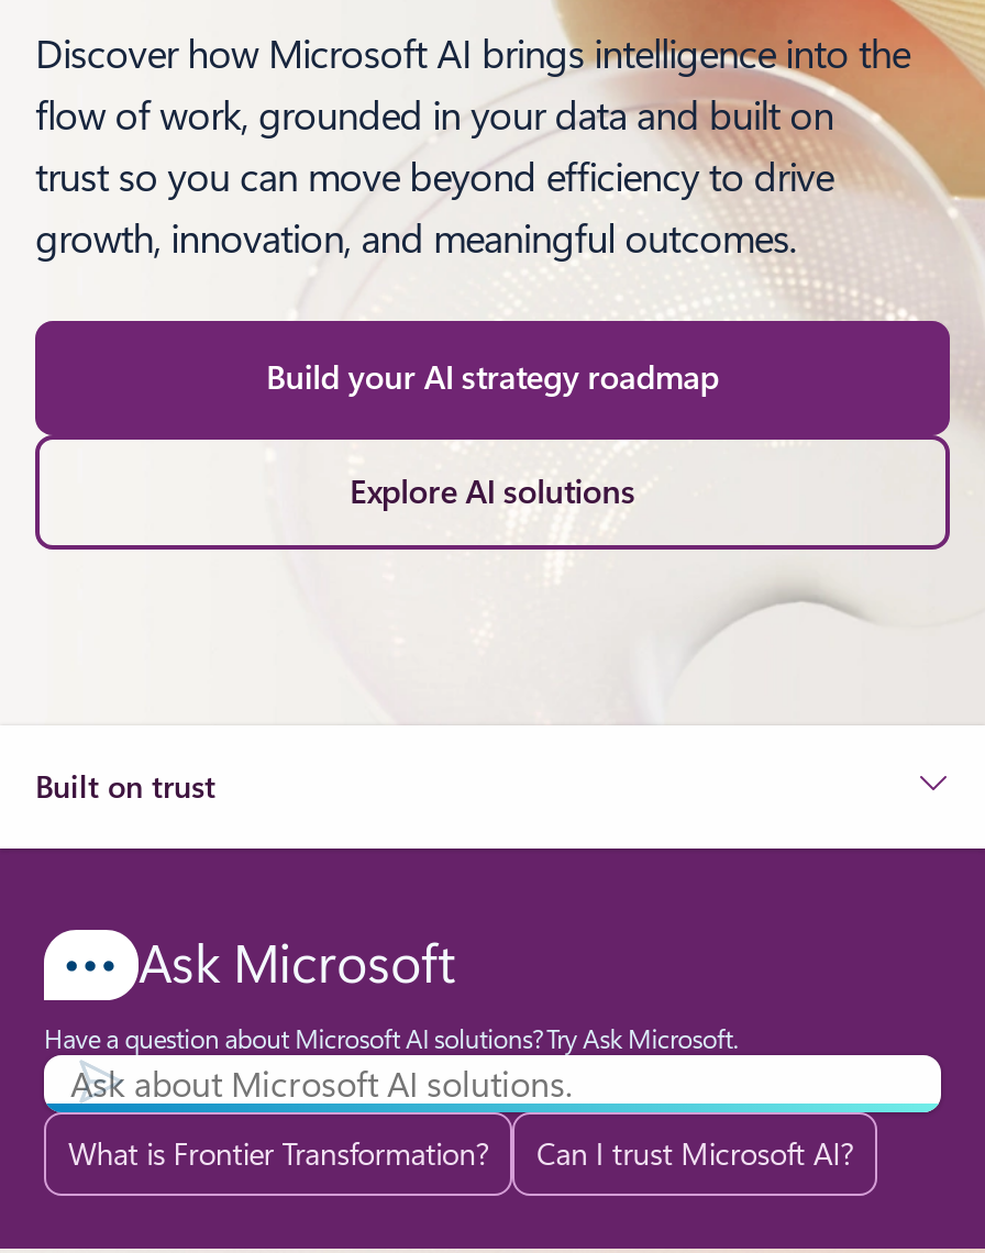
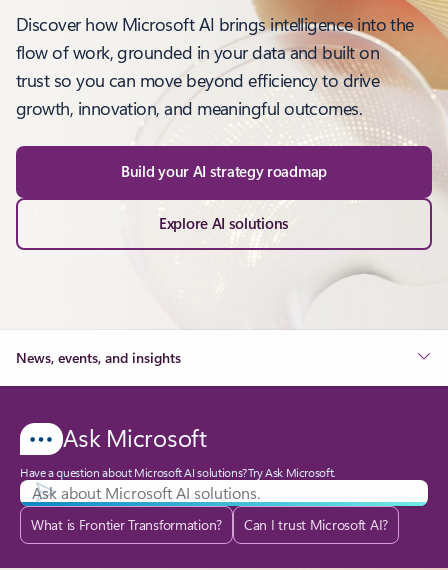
- Built on trust
+ News, events, and insights
